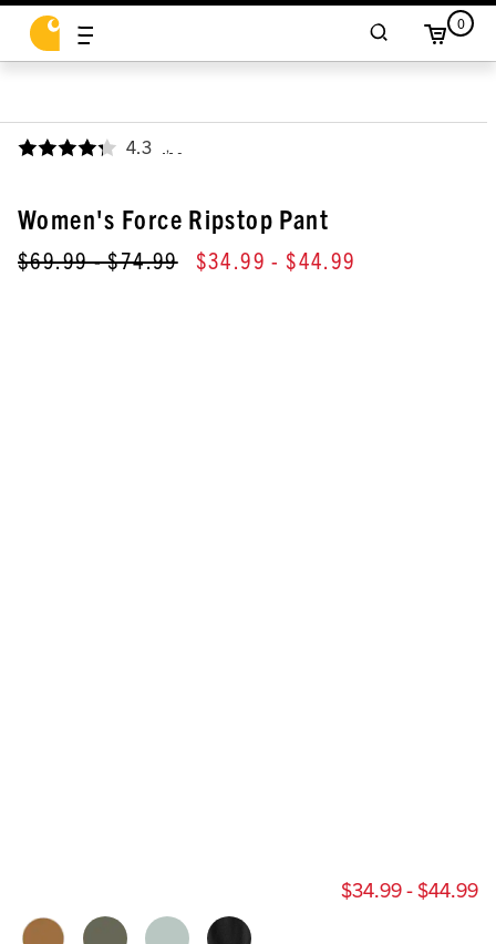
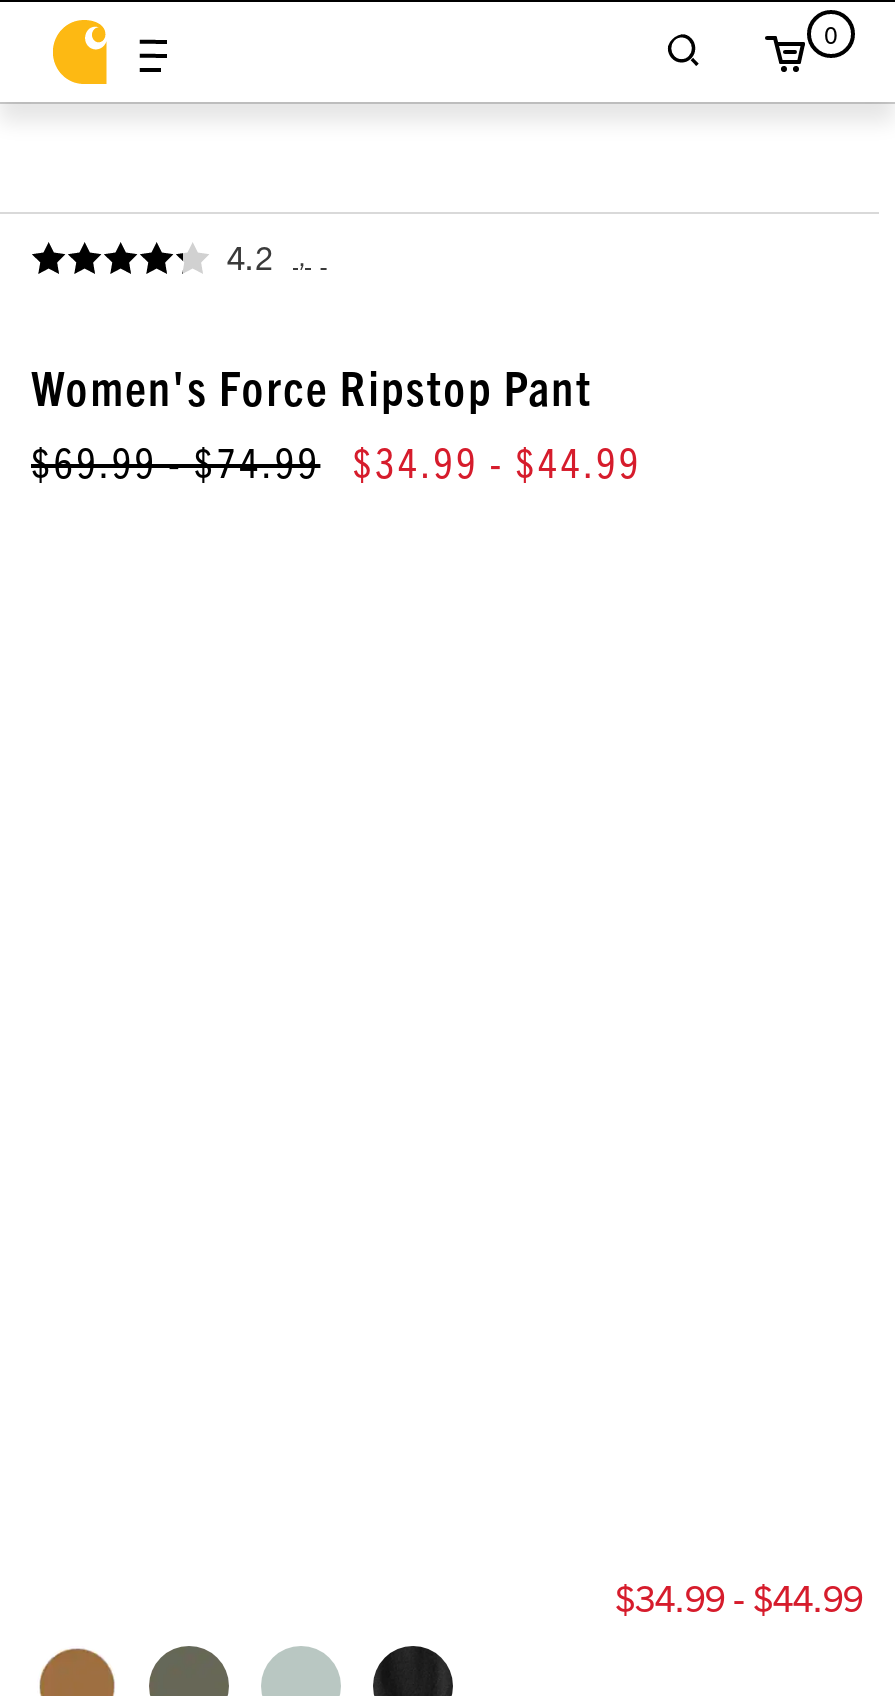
- 4.3
+ 4.2
